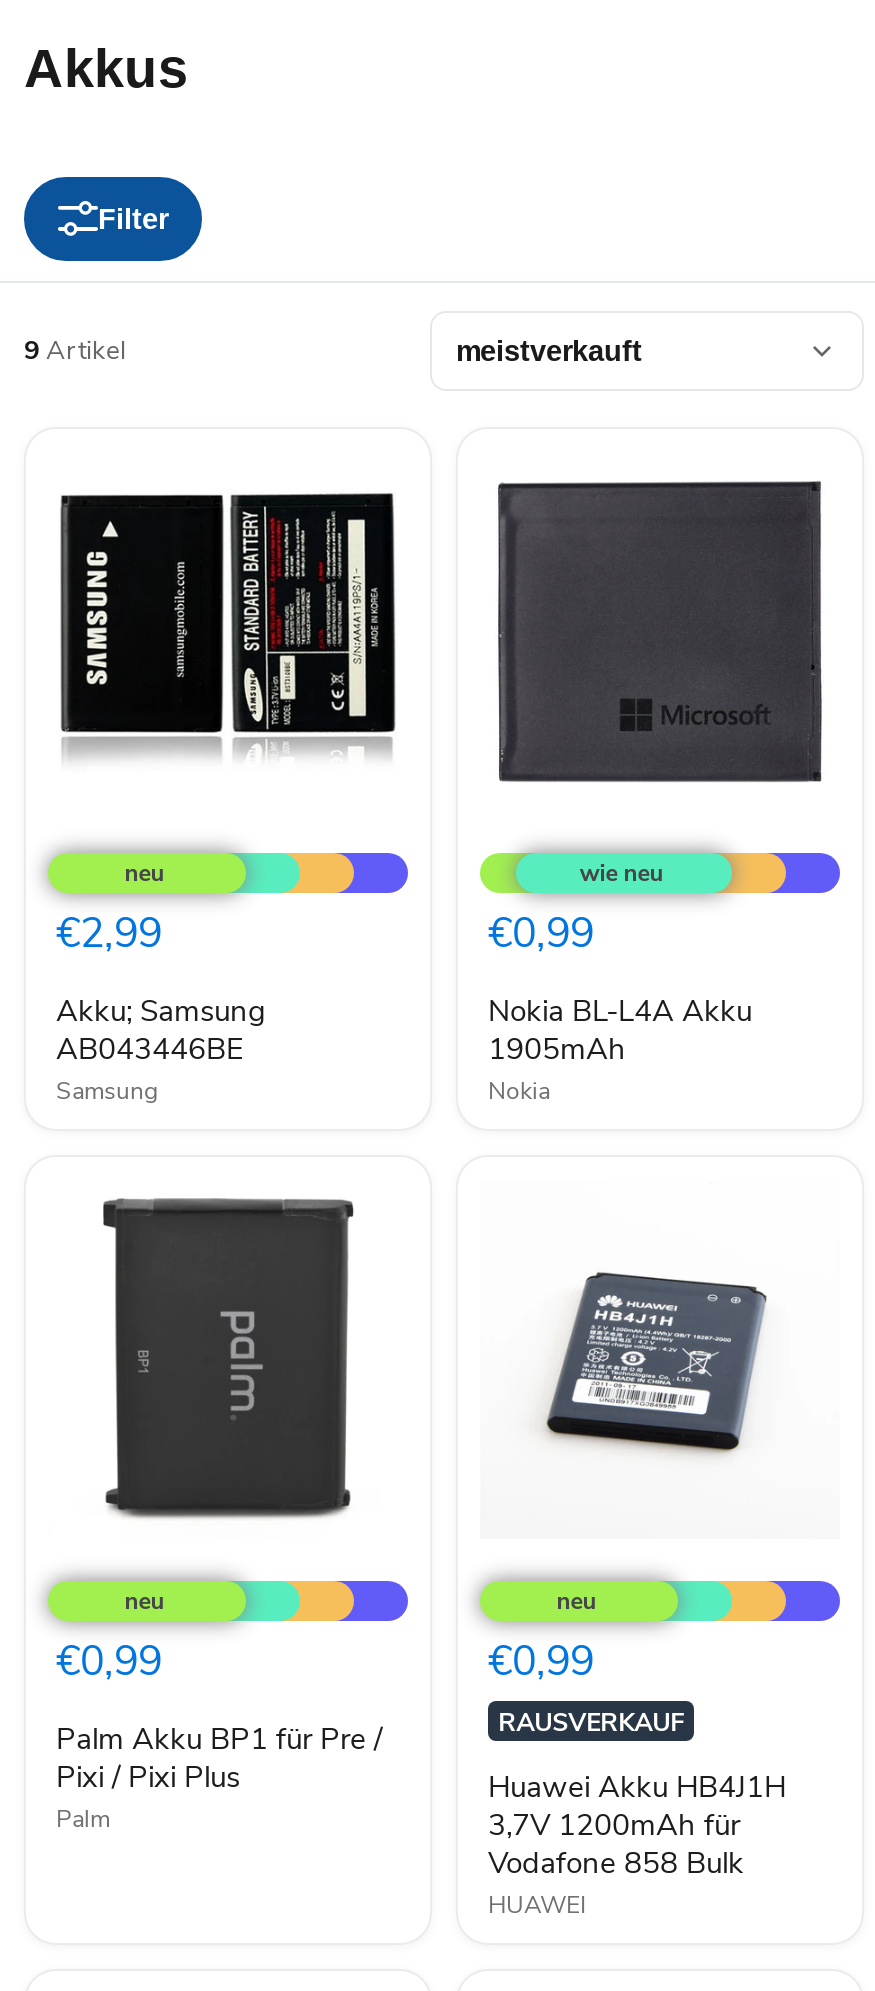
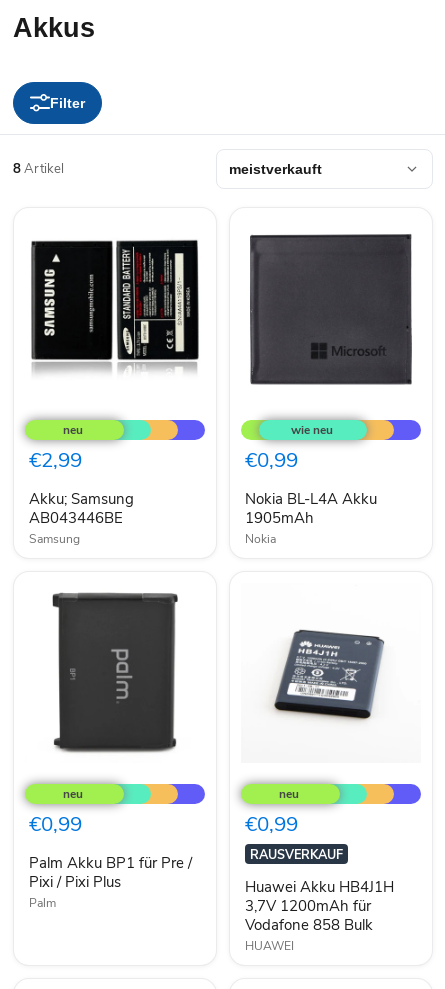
- 9 Artikel
+ 8 Artikel
